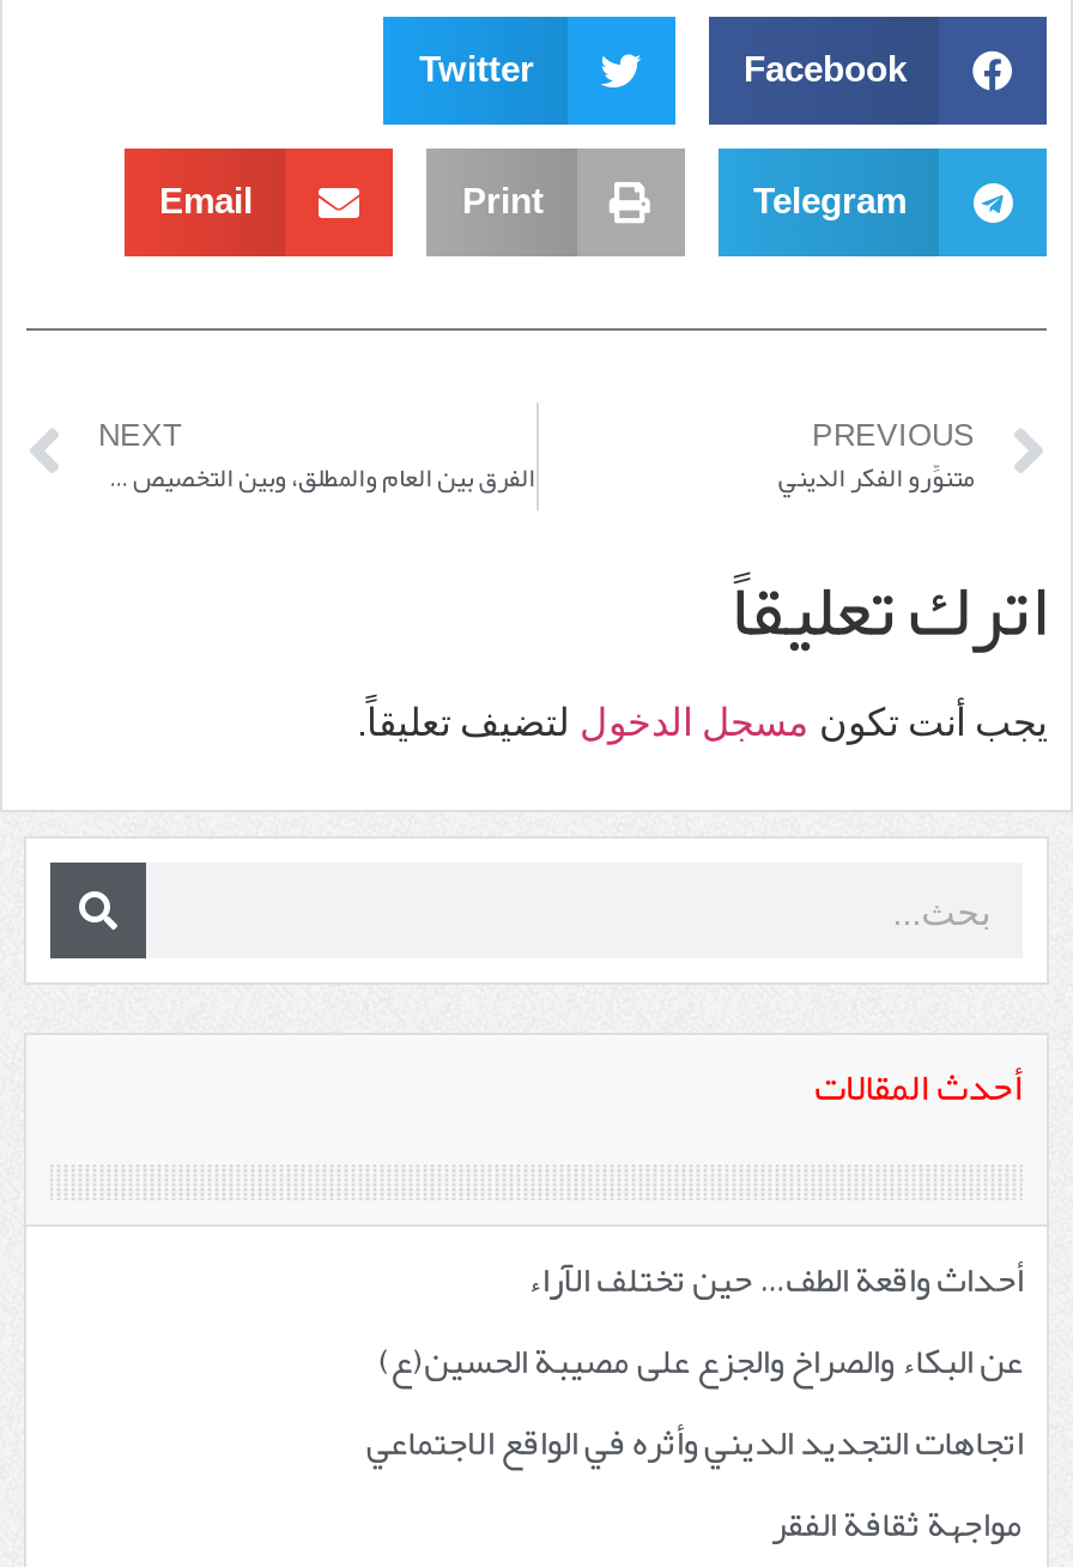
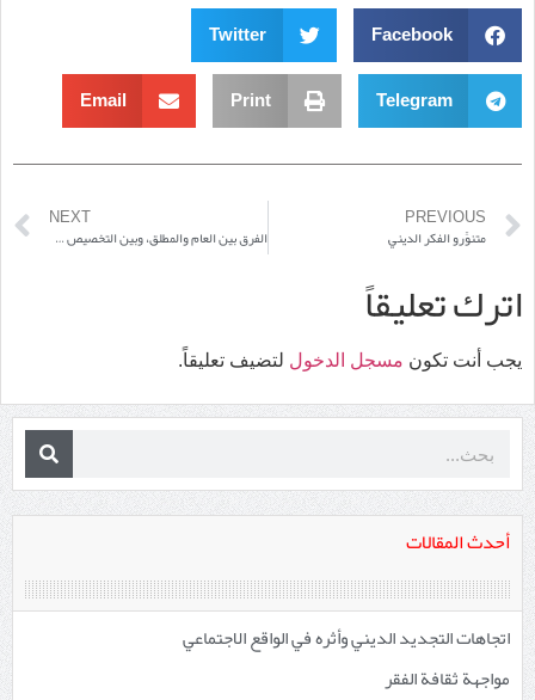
- أحداث واقعة الطف… حين تختلف الآراء
- عن البكاء والصراخ والجزع على مصيبة الحسين(ع)
